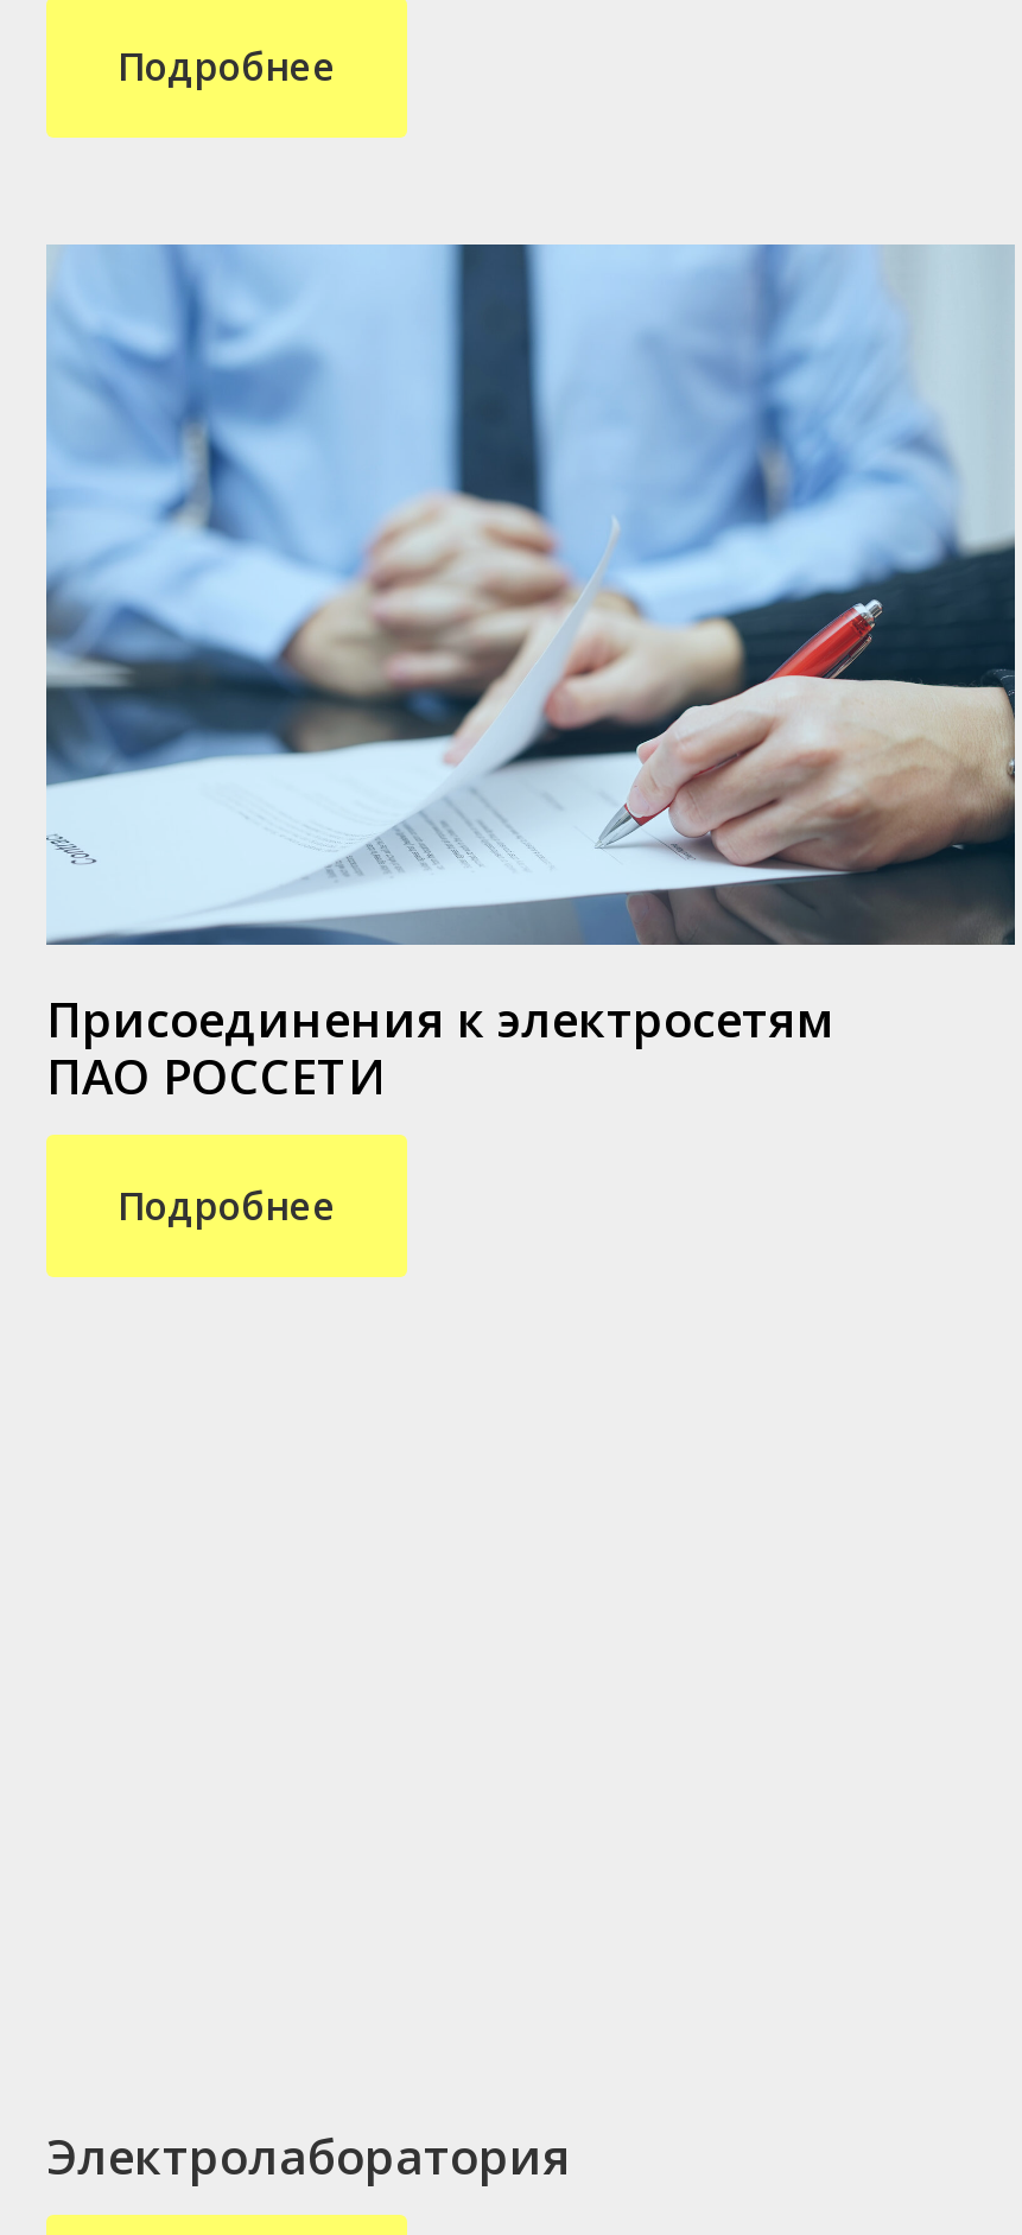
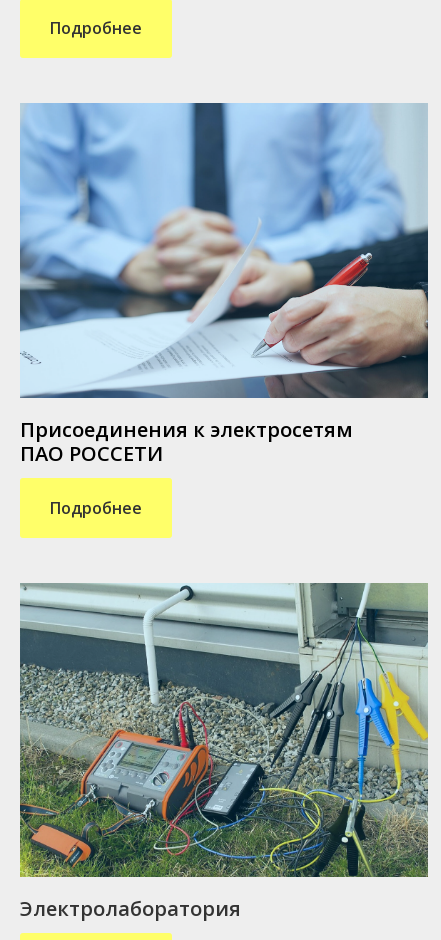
+ [image]
